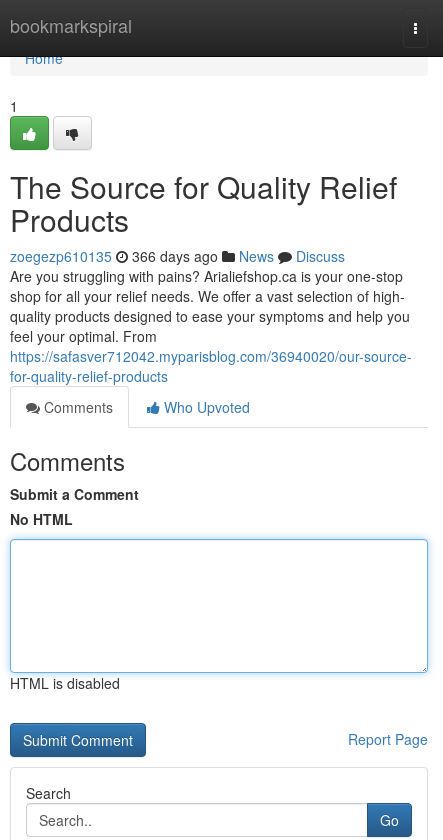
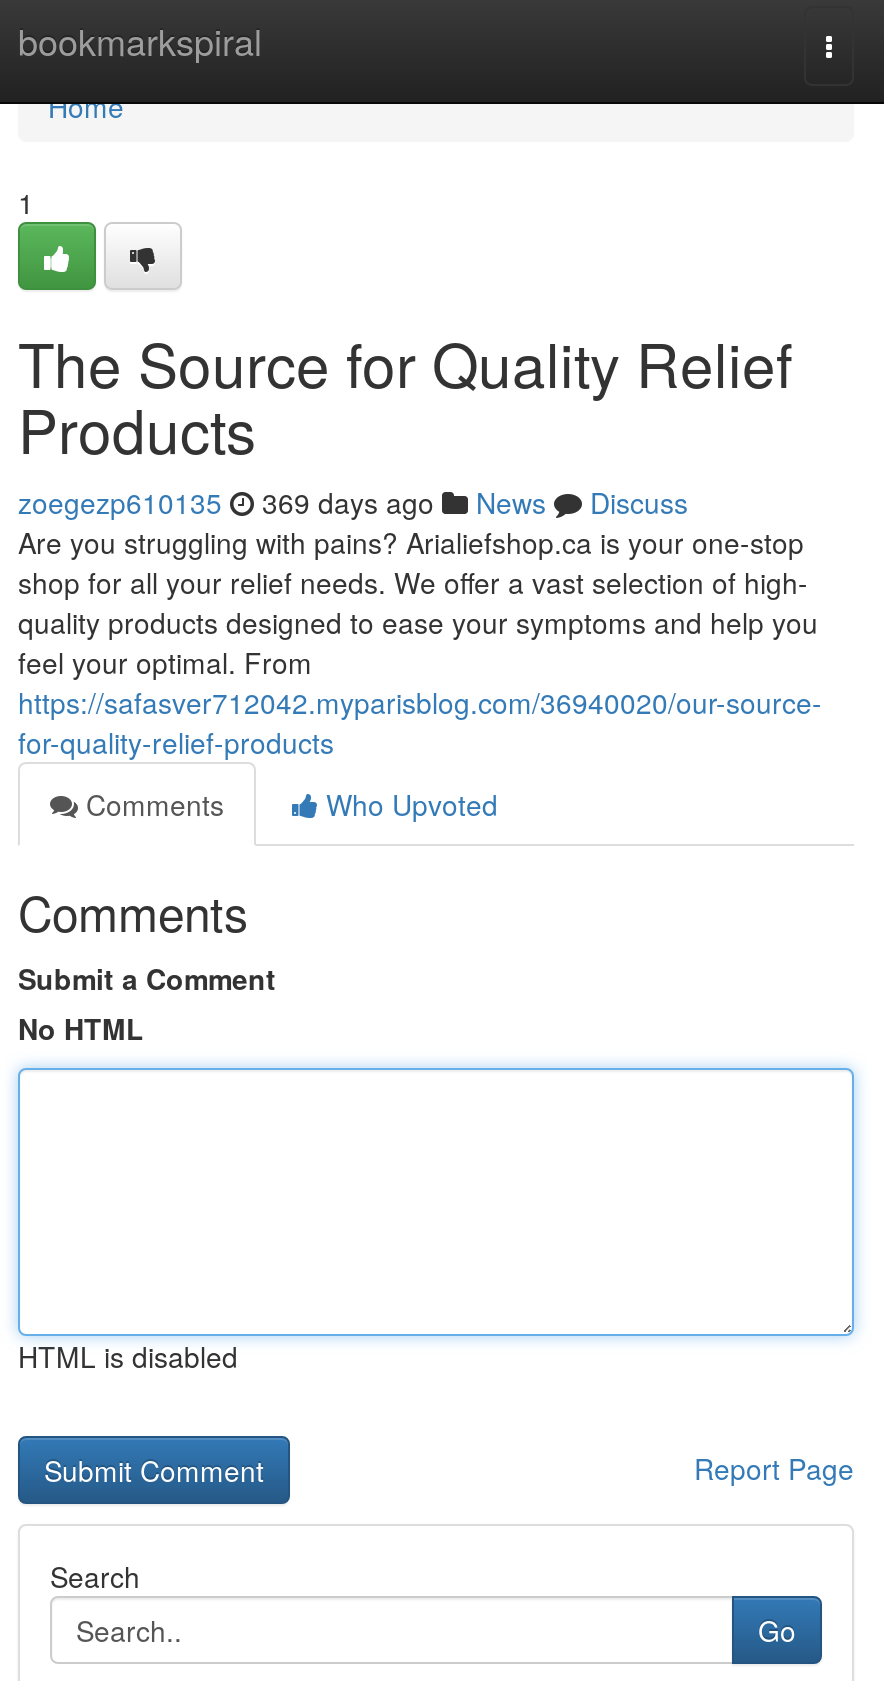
- zoegezp610135 366 days ago News Discuss
+ zoegezp610135 369 days ago News Discuss
